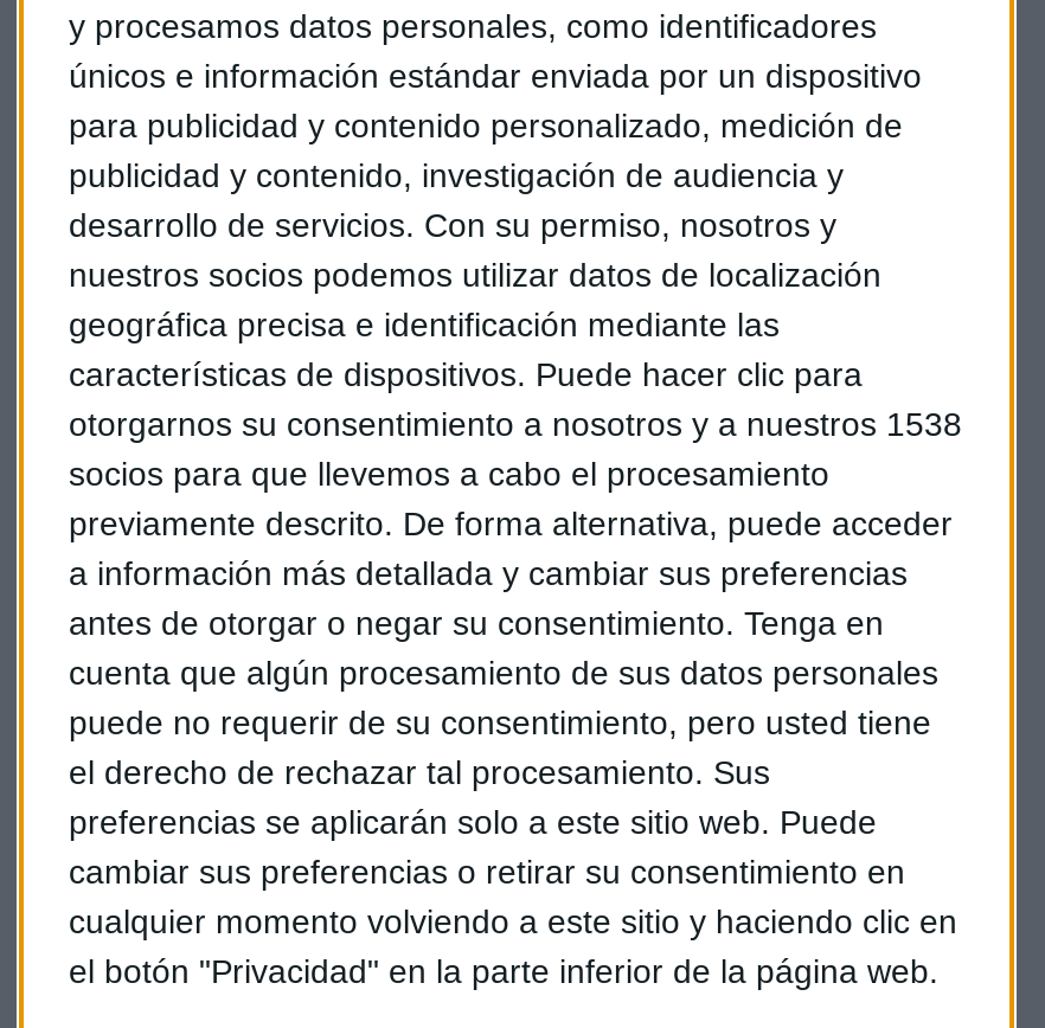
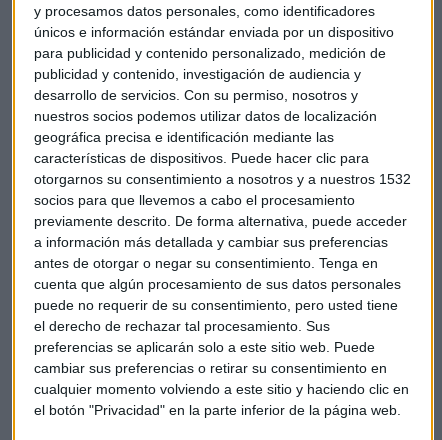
- otorgarnos su consentimiento a nosotros y a nuestros 1538
+ otorgarnos su consentimiento a nosotros y a nuestros 1532
